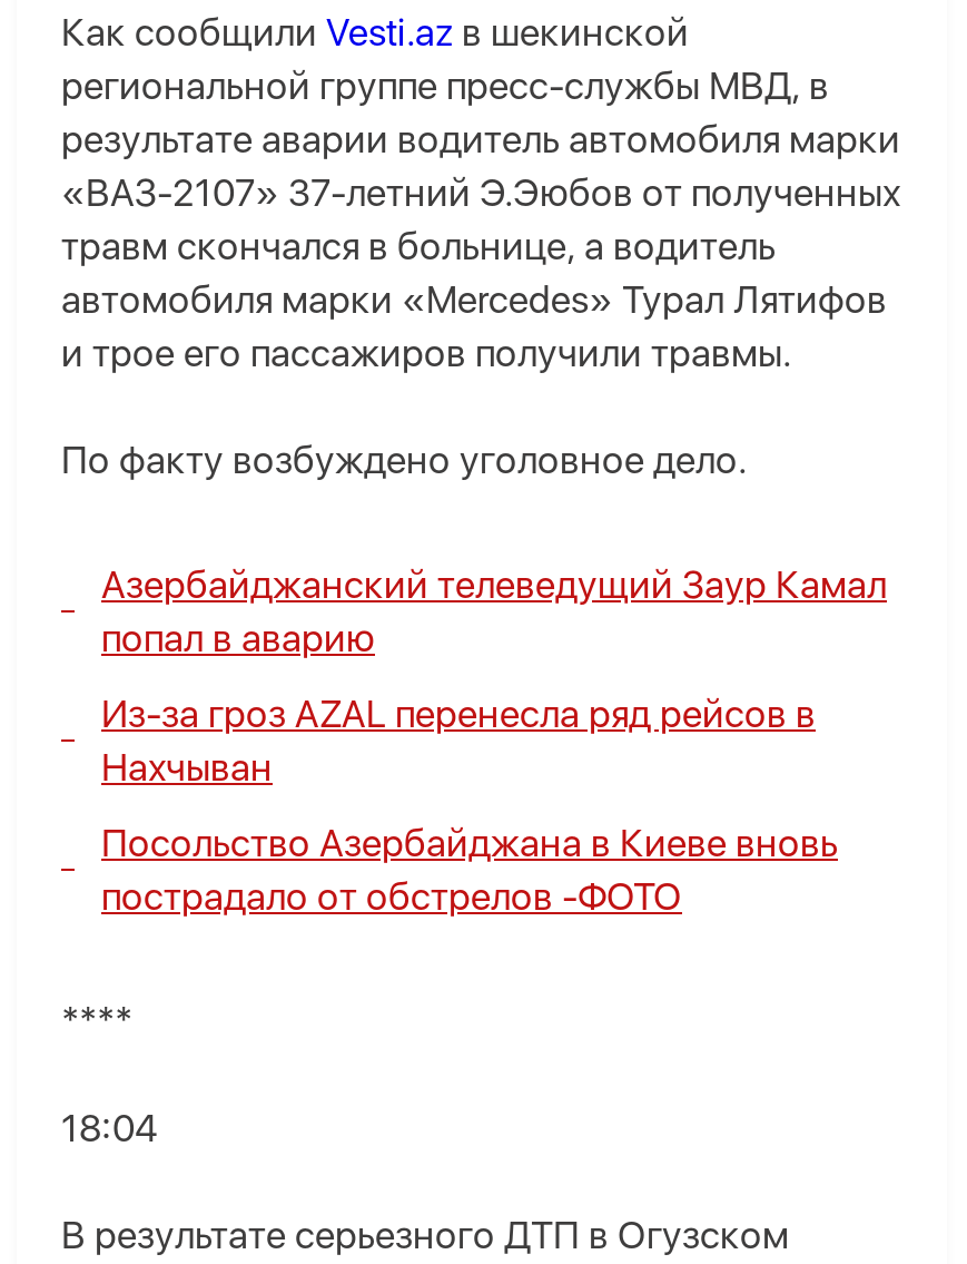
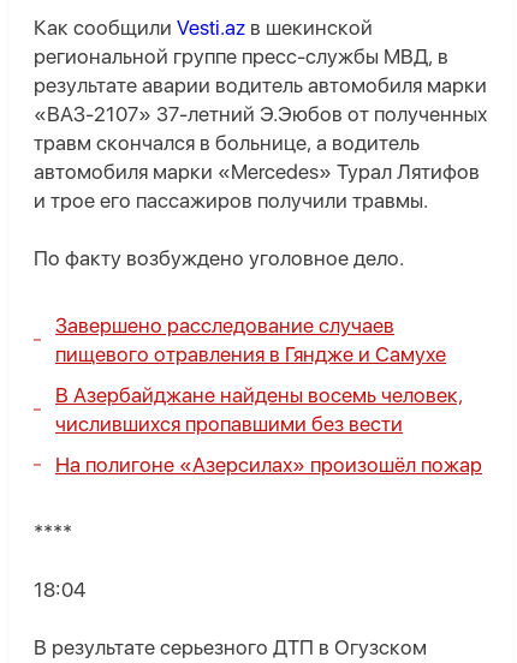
- Азербайджанский телеведущий Заур Камал
- попал в аварию
+ Завершено расследование случаев
+ пищевого отравления в Гяндже и Самухе

- Из-за гроз AZAL перенесла ряд рейсов в
- Нахчыван
+ В Азербайджане найдены восемь человек,
+ числившихся пропавшими без вести

- Посольство Азербайджана в Киеве вновь
- пострадало от обстрелов -ФОТО
+ На полигоне «Азерсилах» произошёл пожар
